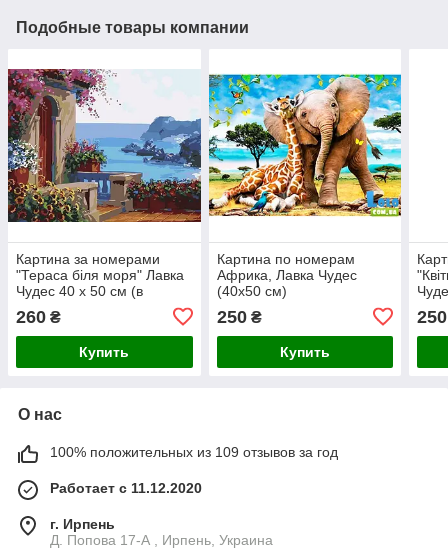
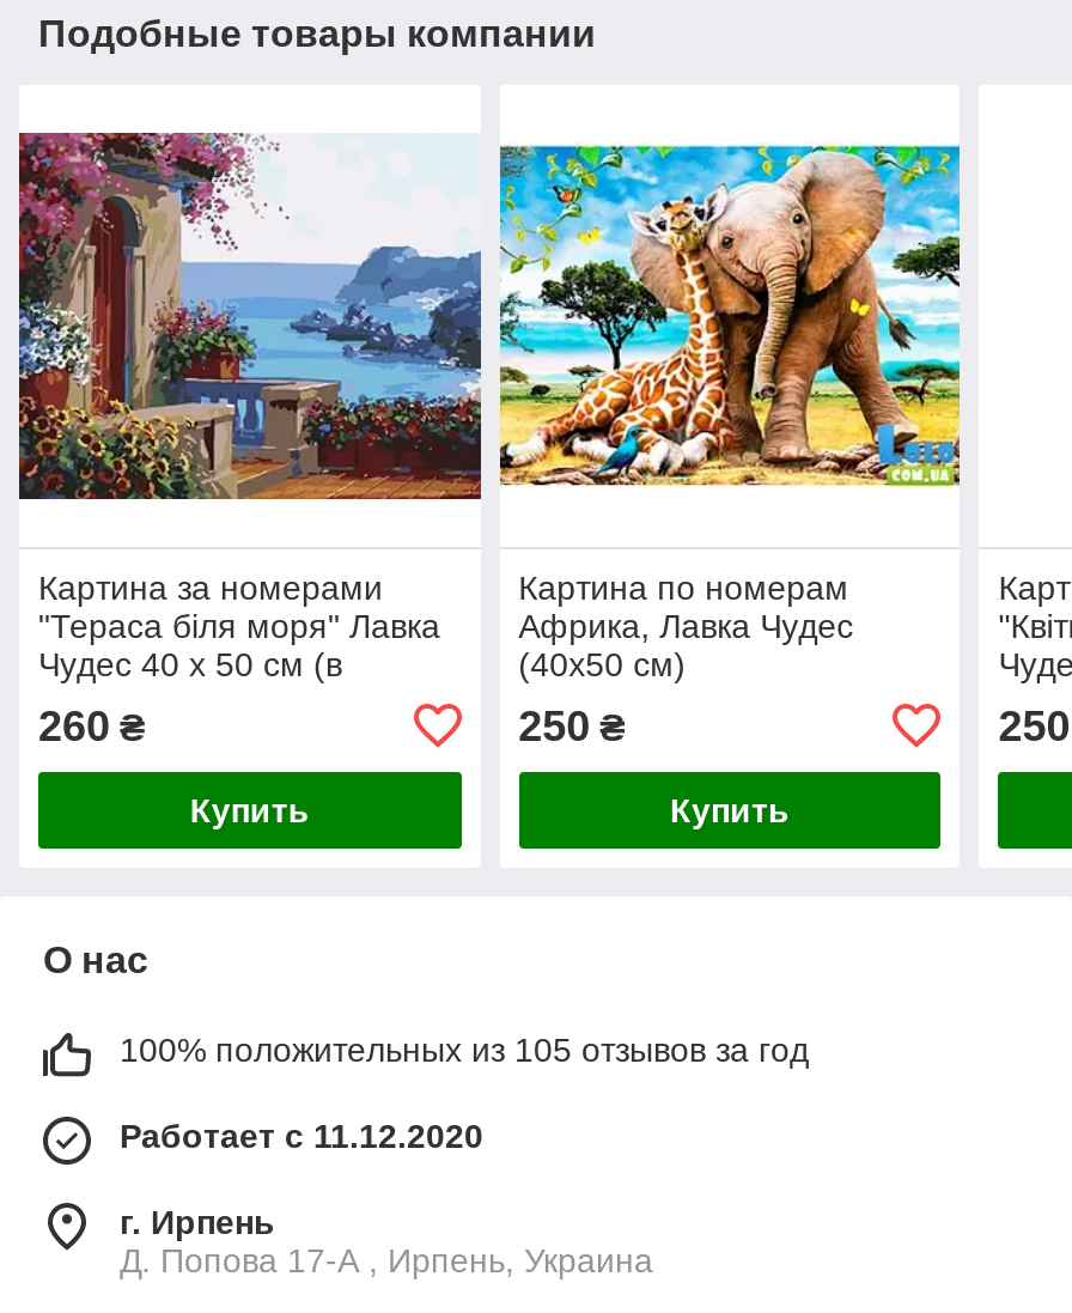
- 100% положительных из 109 отзывов за год
+ 100% положительных из 105 отзывов за год
